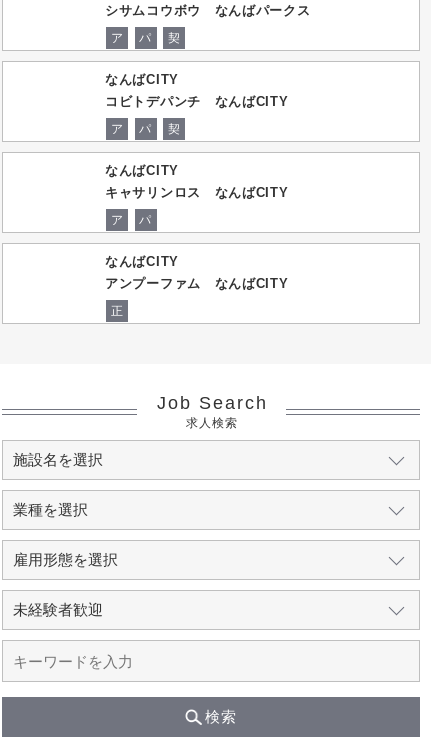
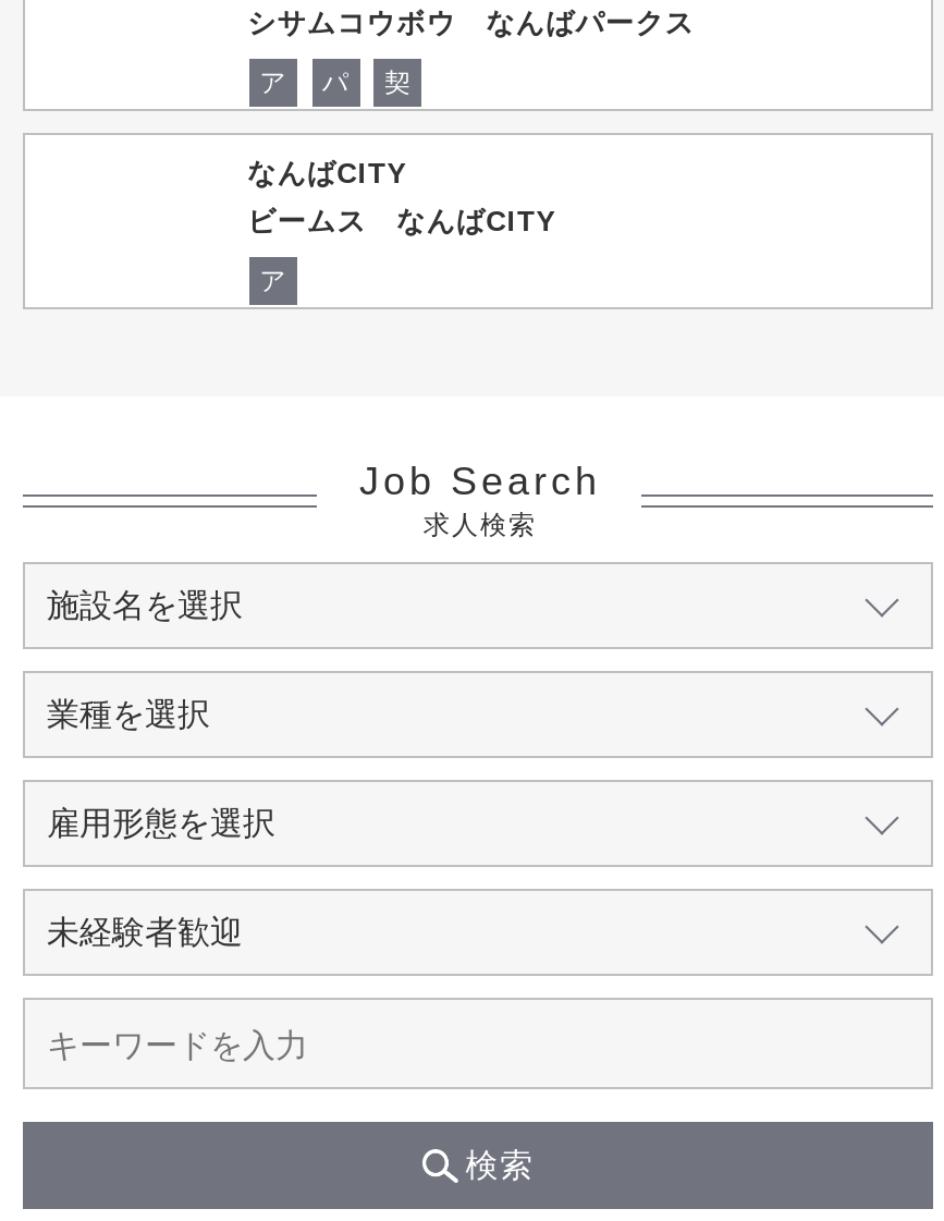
- コビトデパンチ なんばCITY
+ ビームス なんばCITY

- パ
- 契
- なんばCITY
- キャサリンロス なんばCITY
- ア
- パ
- なんばCITY
- アンプーファム なんばCITY
- 正
